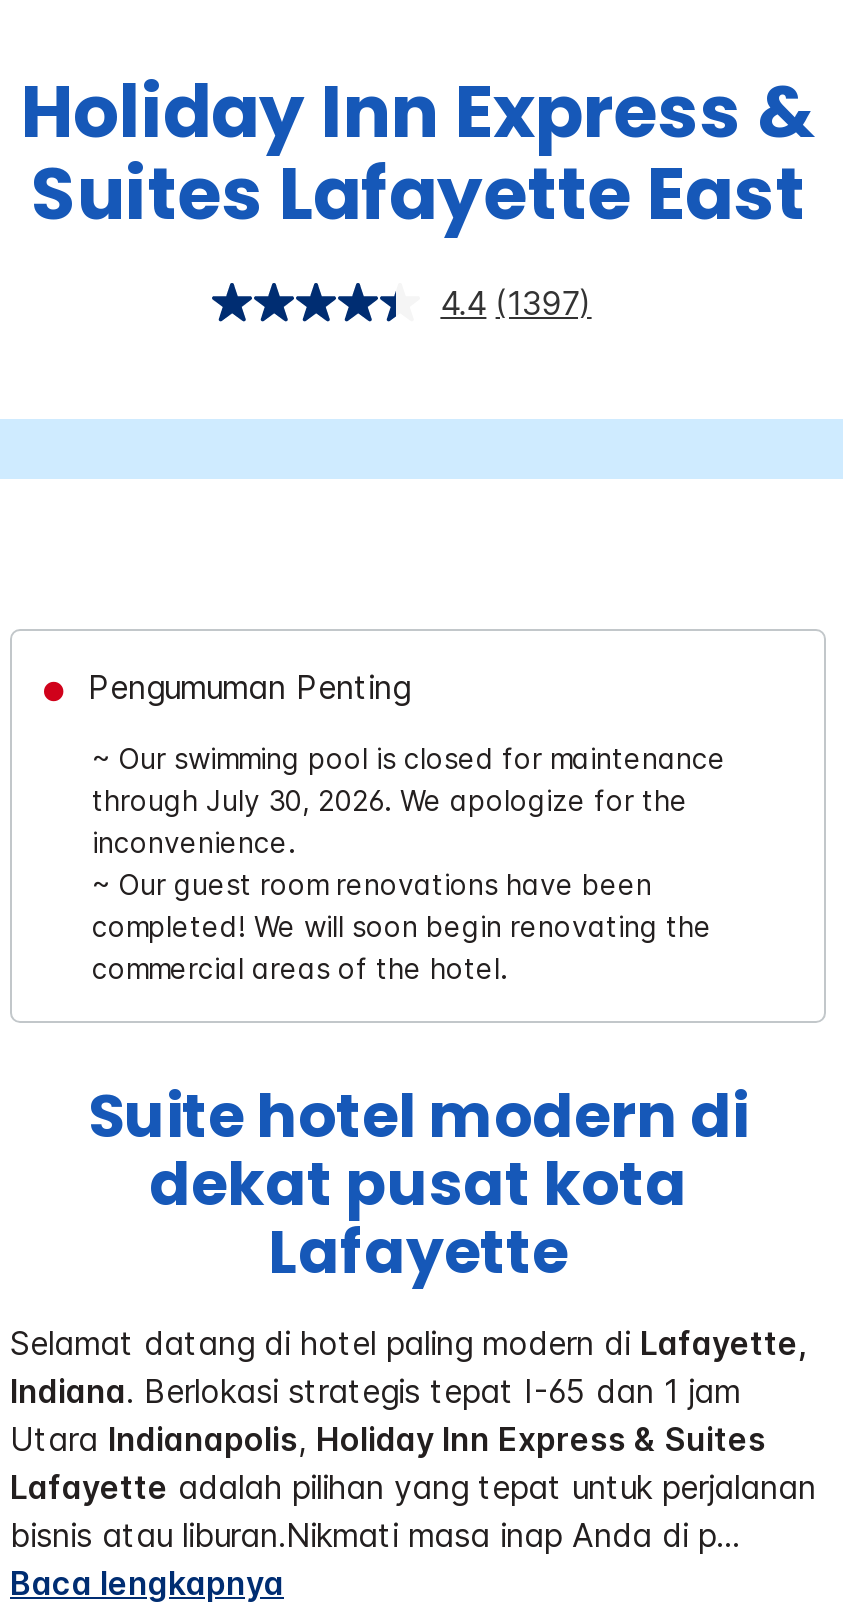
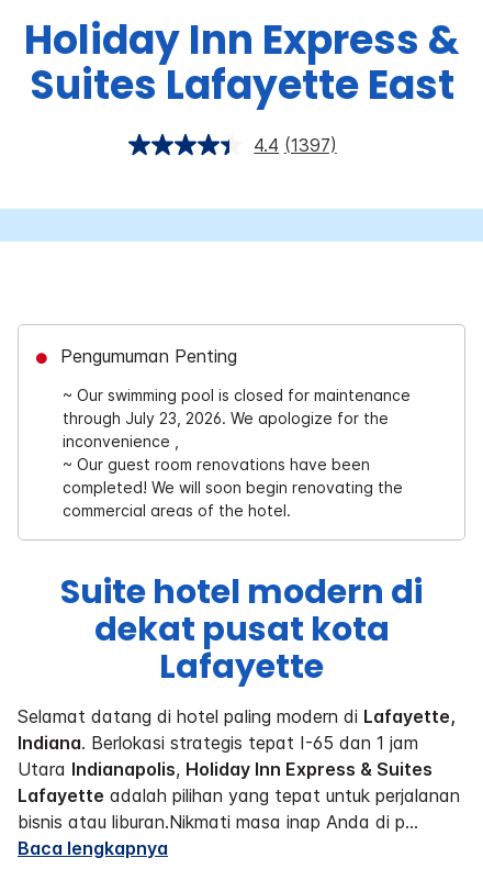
- through July 30, 2026. We apologize for the
- inconvenience.
+ through July 23, 2026. We apologize for the
+ inconvenience ,
